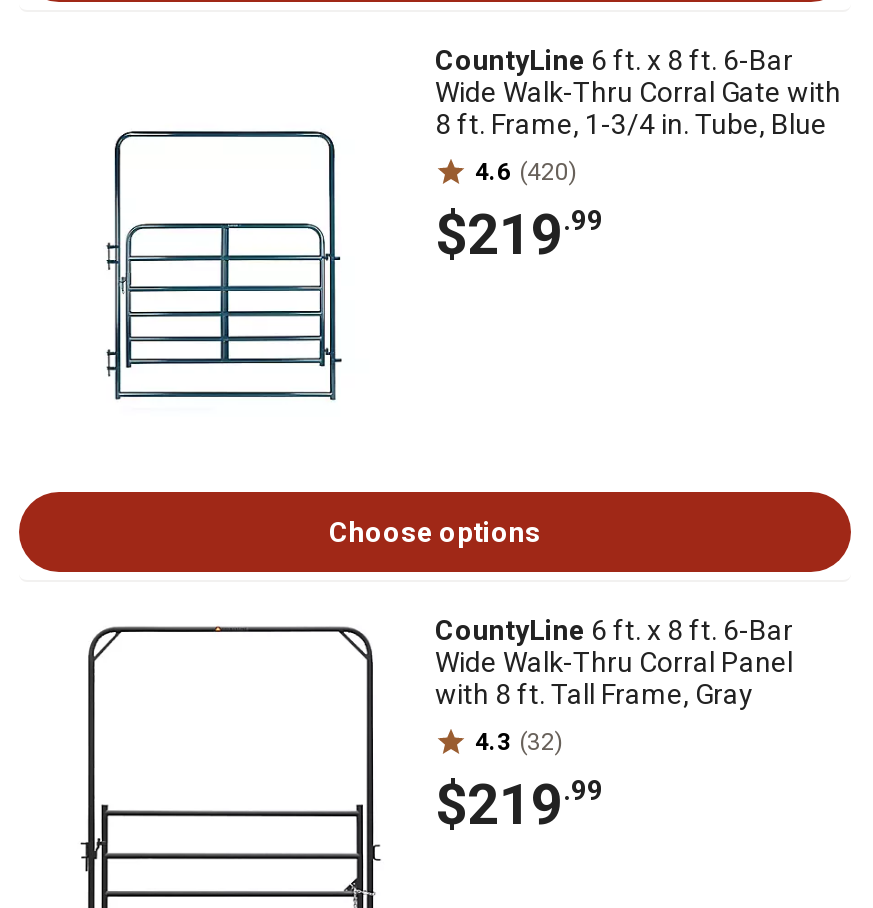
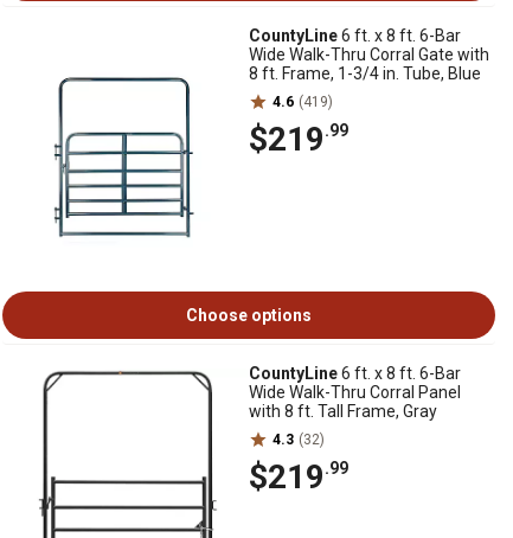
- 4.6 (420)
+ 4.6 (419)
